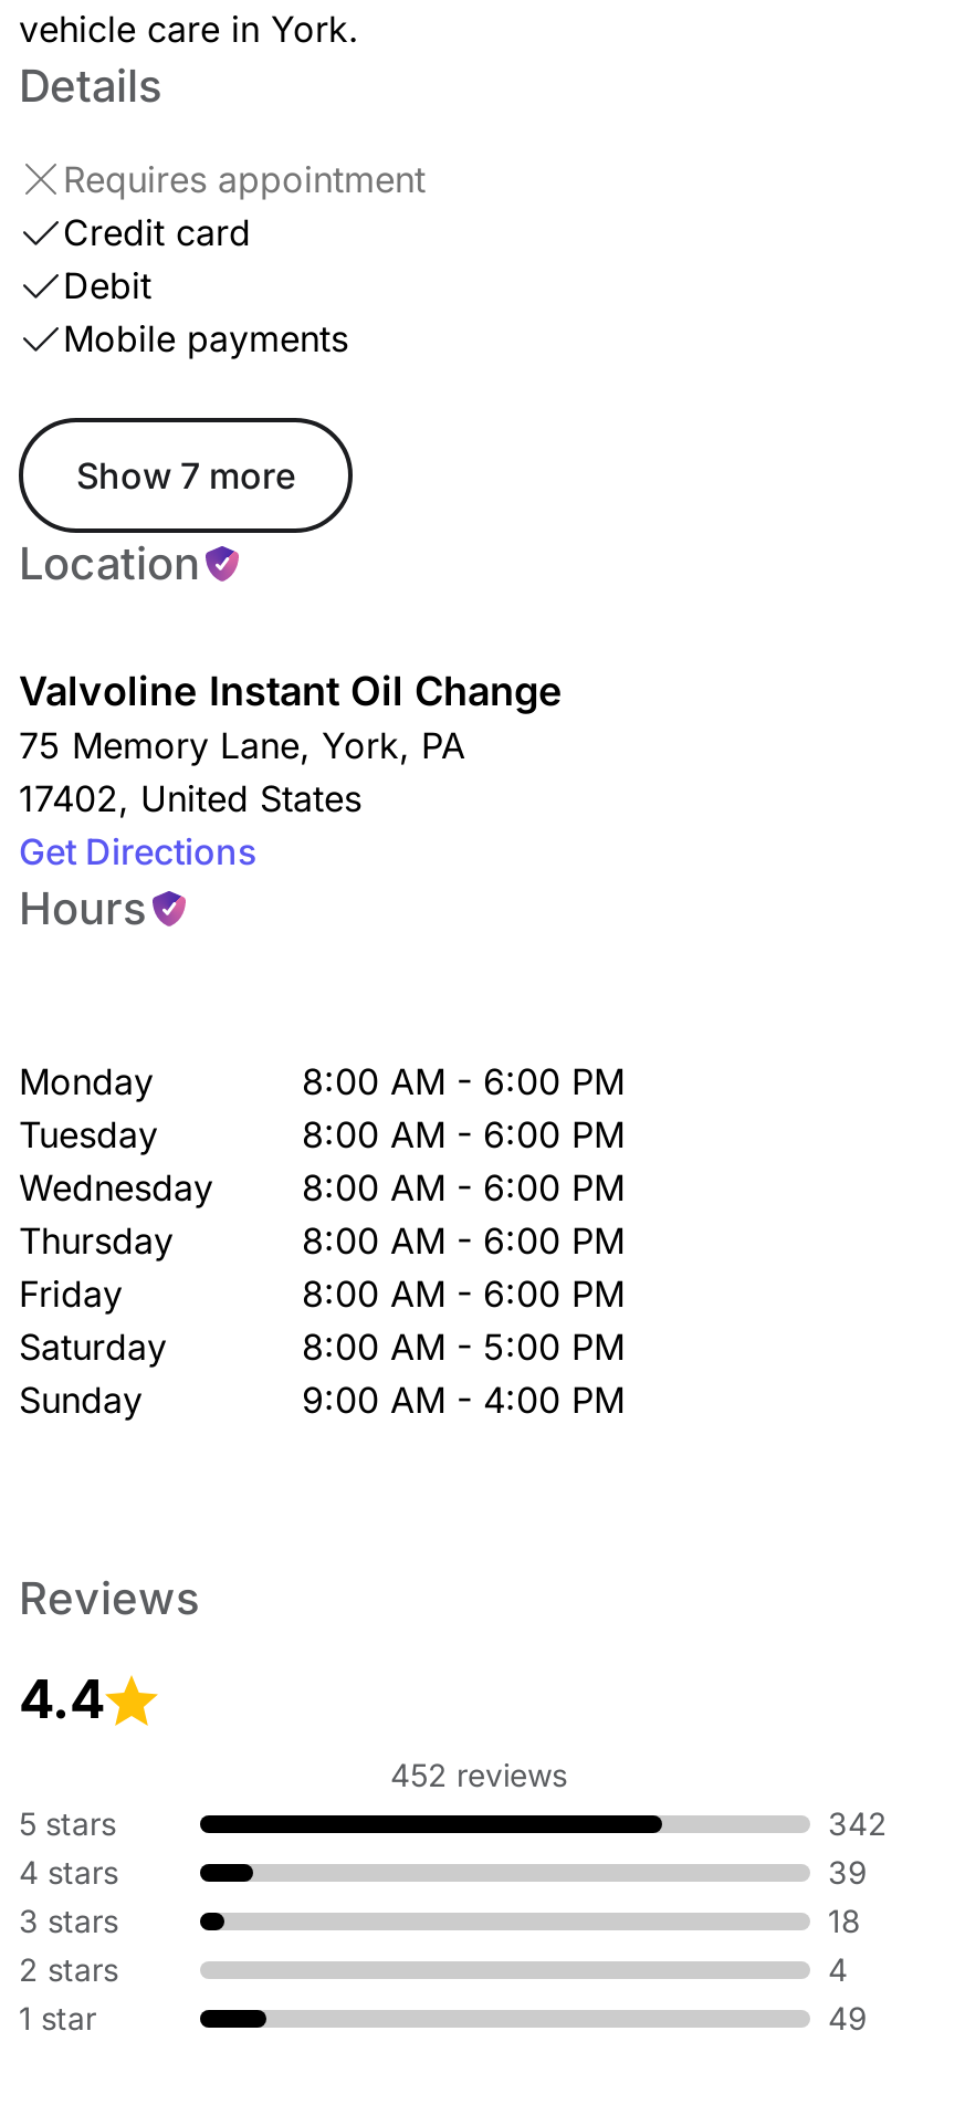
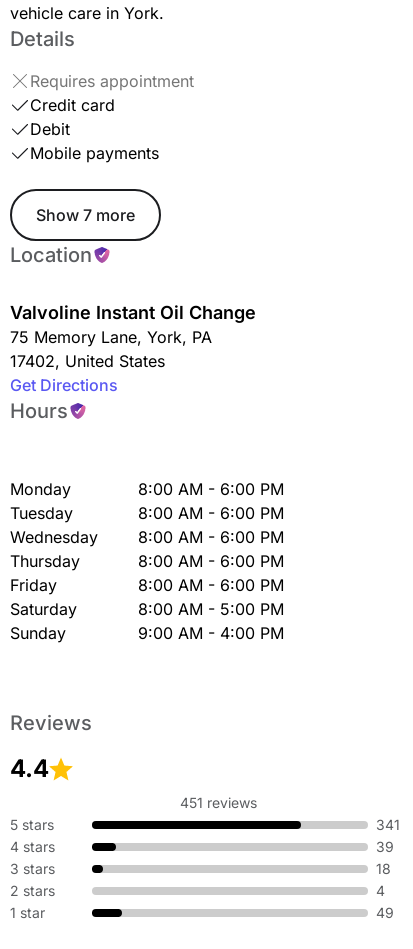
- 452 reviews
+ 451 reviews

- 342
+ 341
